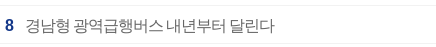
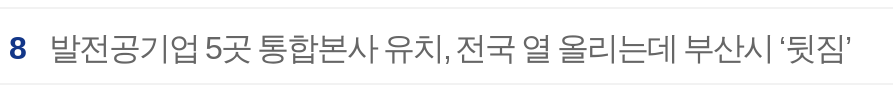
- 경남형 광역급행버스 내년부터 달린다
+ 발전공기업 5곳 통합본사 유치, 전국 열 올리는데 부산시 ‘뒷짐’
